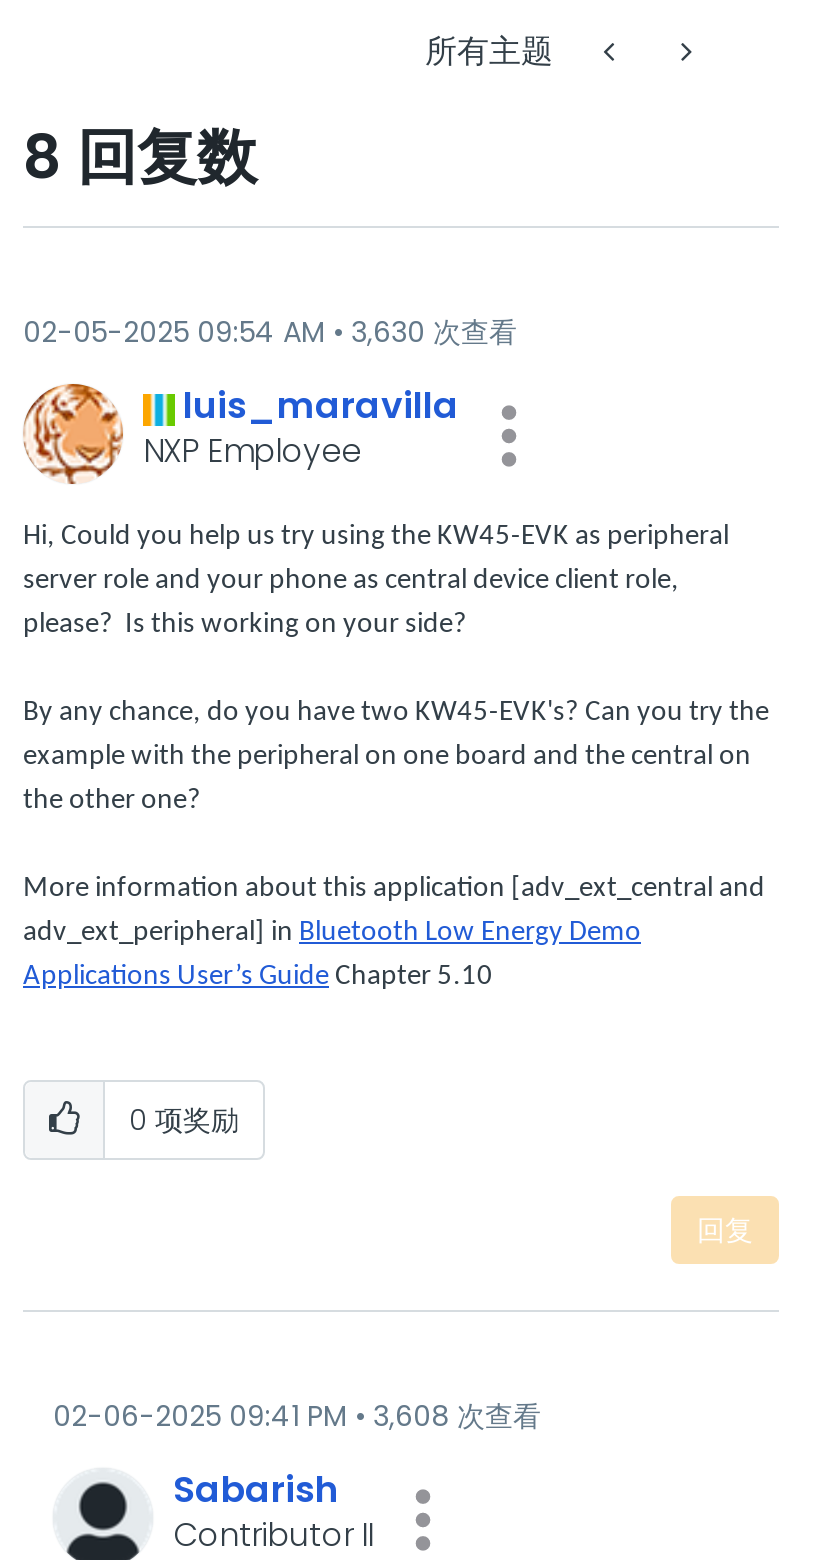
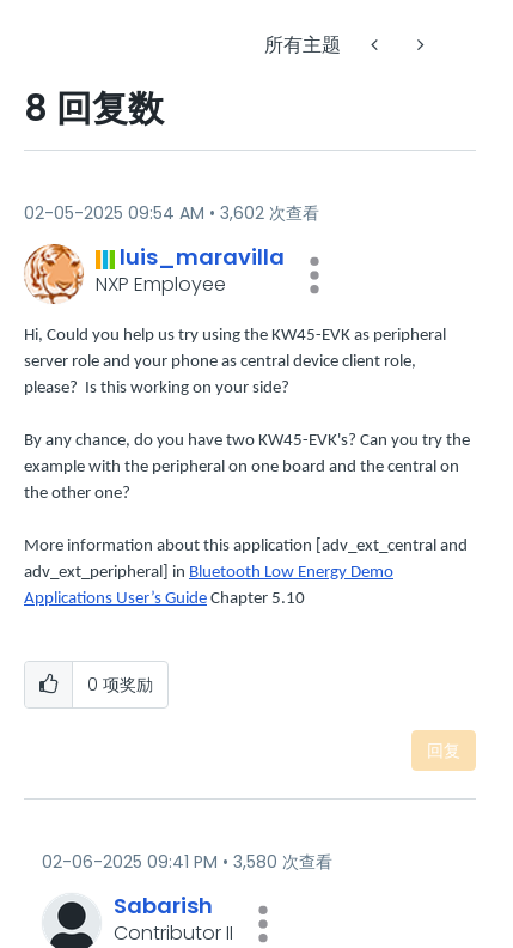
- 02-05-2025 09:54 AM 3,630 次查看
+ 02-05-2025 09:54 AM 3,602 次查看

- 02-06-2025 09:41 PM 3,608 次查看
+ 02-06-2025 09:41 PM 3,580 次查看
